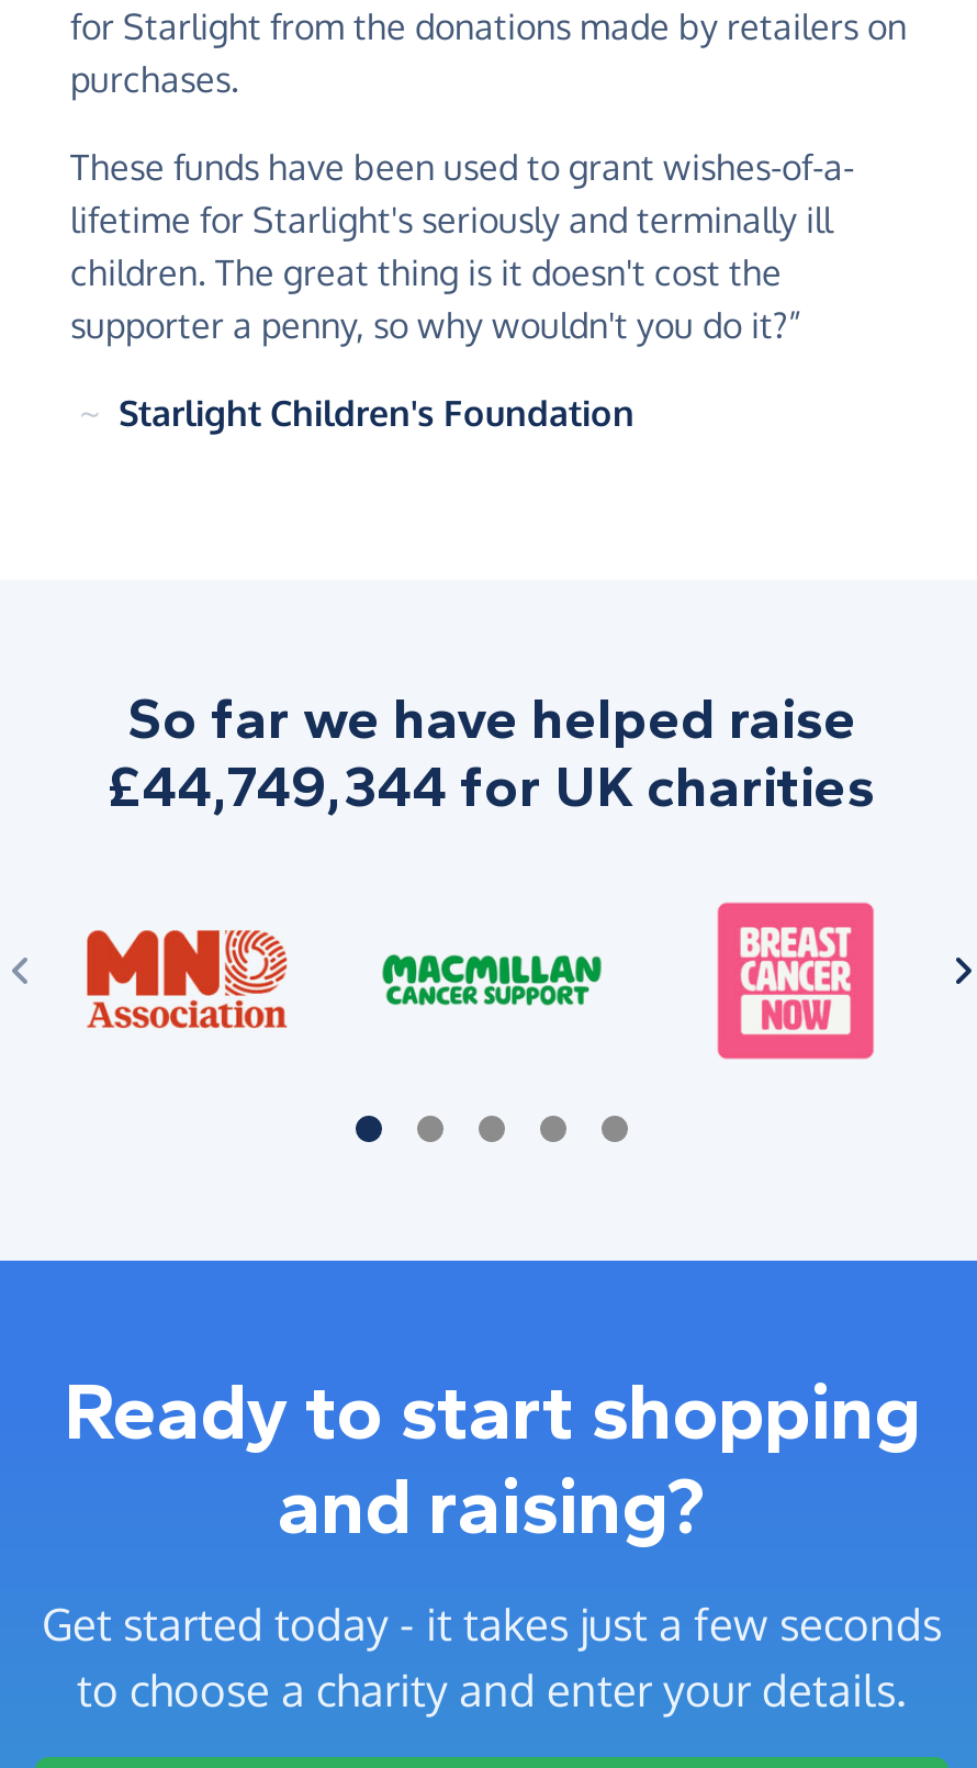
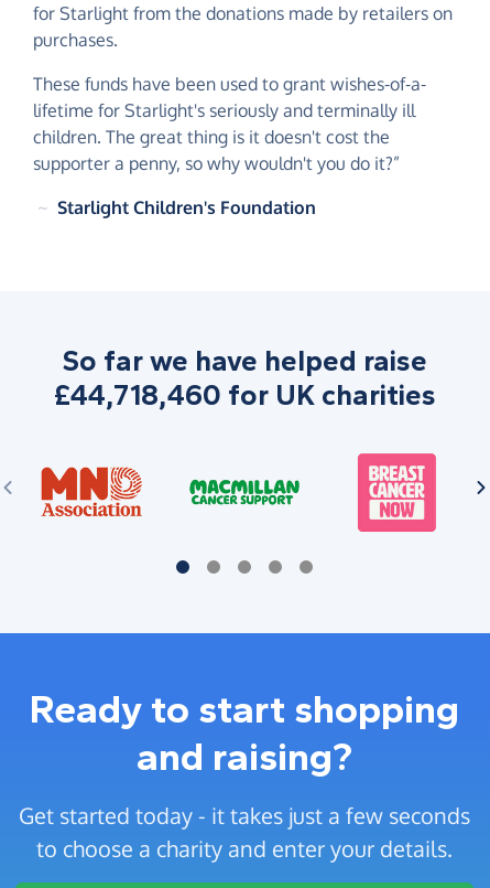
- £44,749,344 for UK charities
+ £44,718,460 for UK charities
